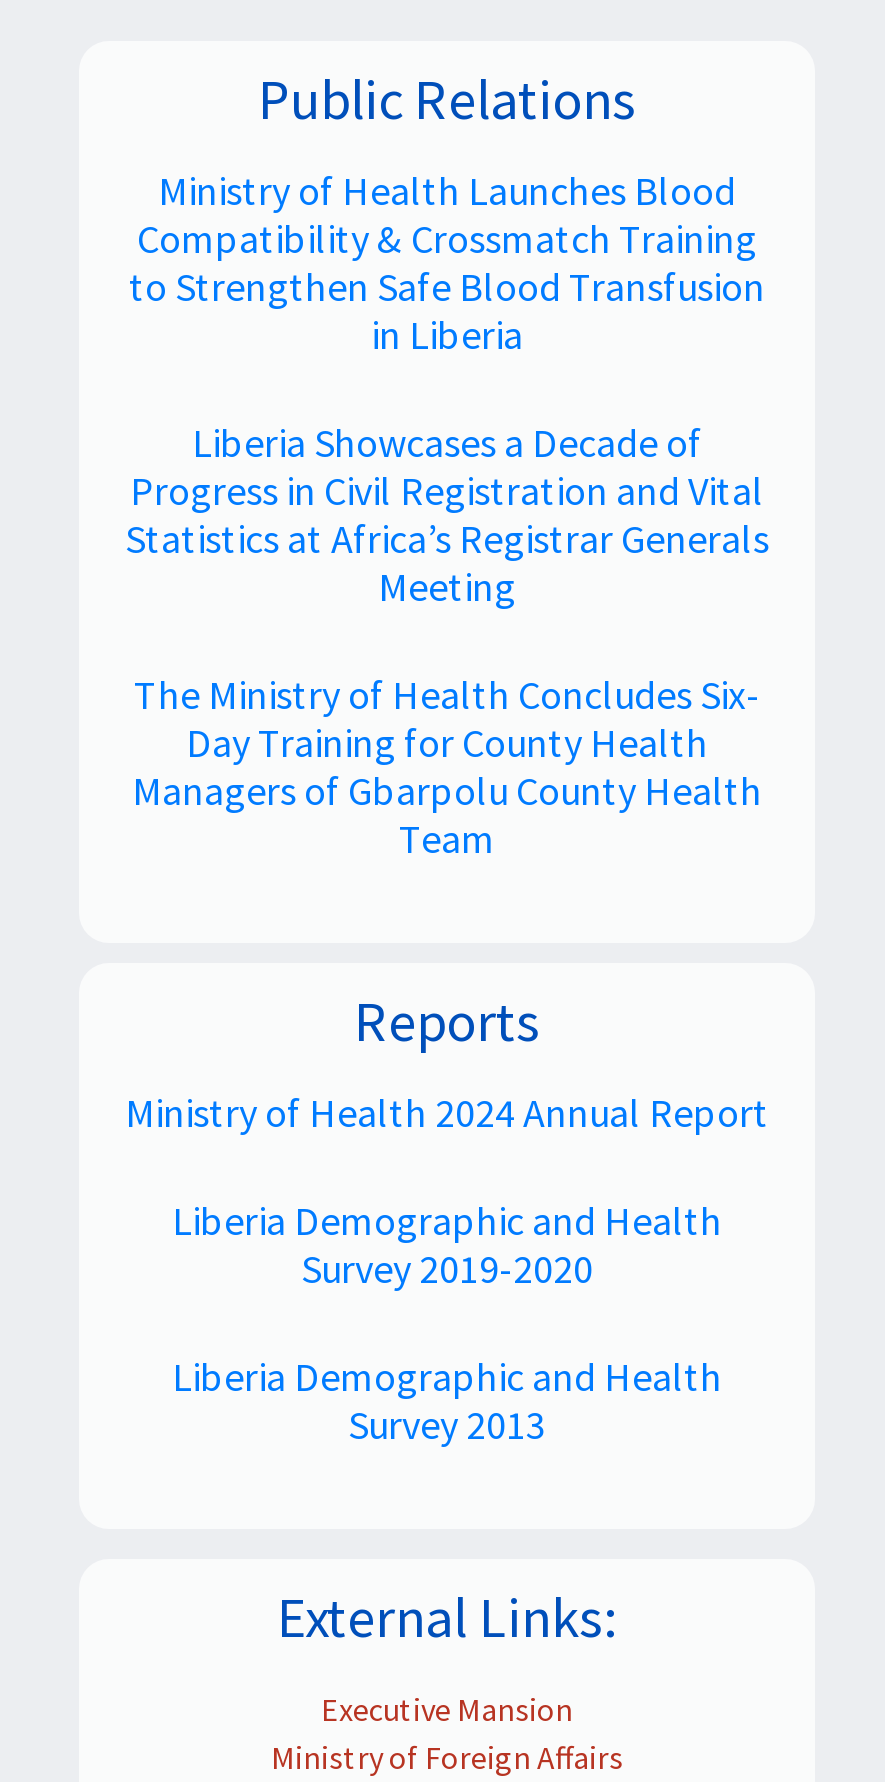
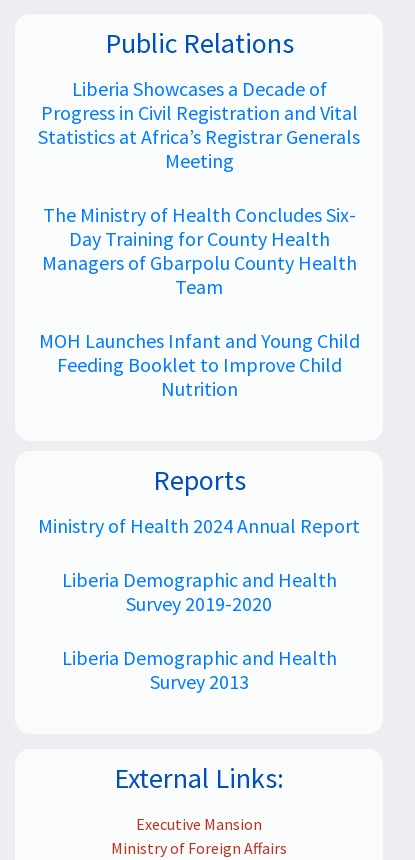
- Ministry of Health Launches Blood
- Compatibility & Crossmatch Training
- to Strengthen Safe Blood Transfusion
- in Liberia

moved up: Liberia Showcases a Decade of | Progress in Civil Registration and Vital | Statistics at Africa’s Registrar Generals | Meeting | The Ministry of Health Concludes Six- | Day Training for County Health | Managers of Gbarpolu County Health | Team

+ MOH Launches Infant and Young Child
+ Feeding Booklet to Improve Child
+ Nutrition
